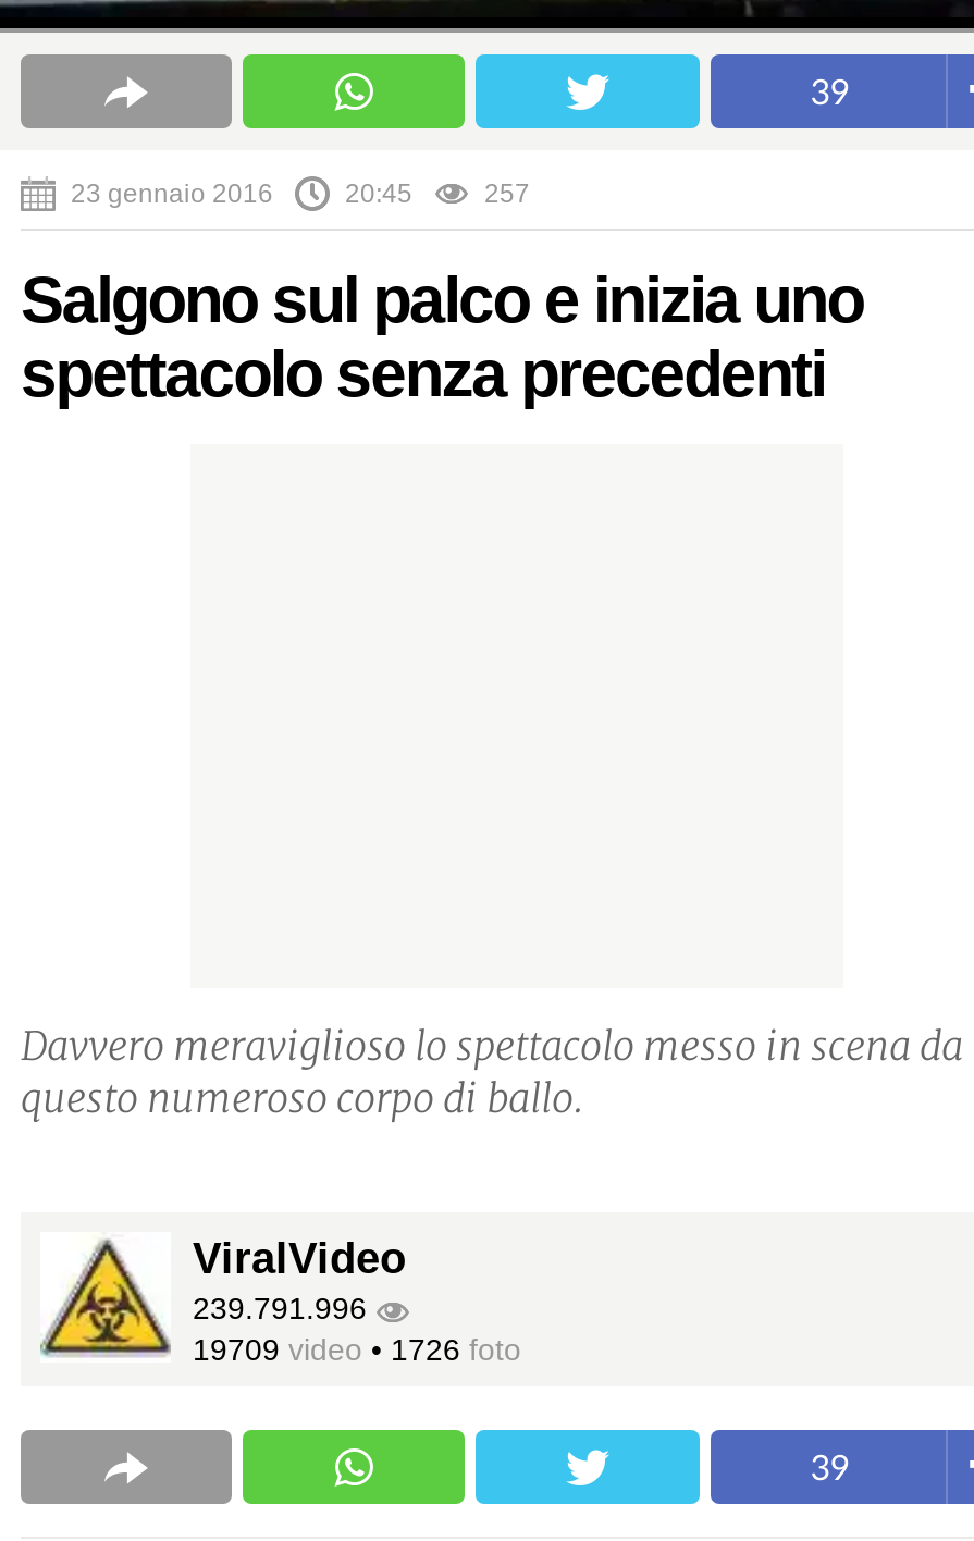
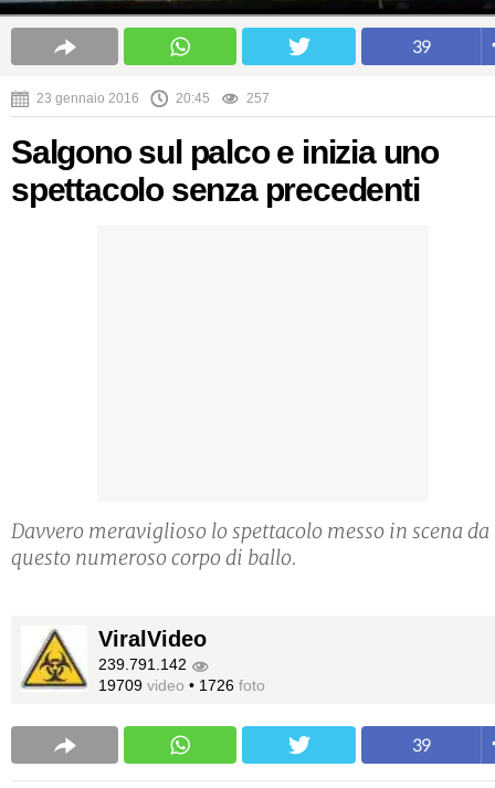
- 239.791.996
+ 239.791.142
